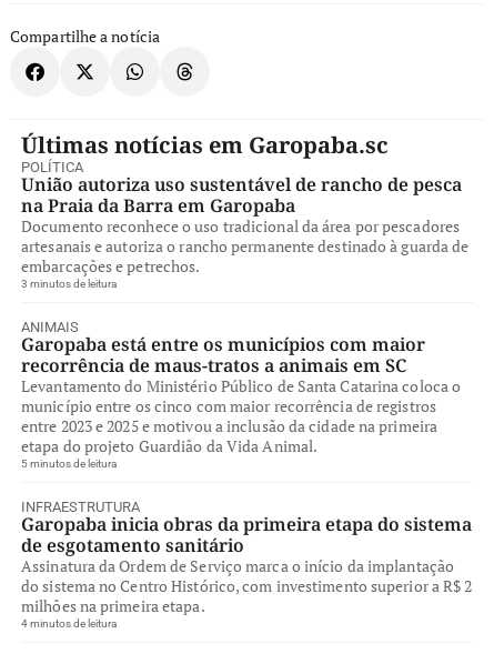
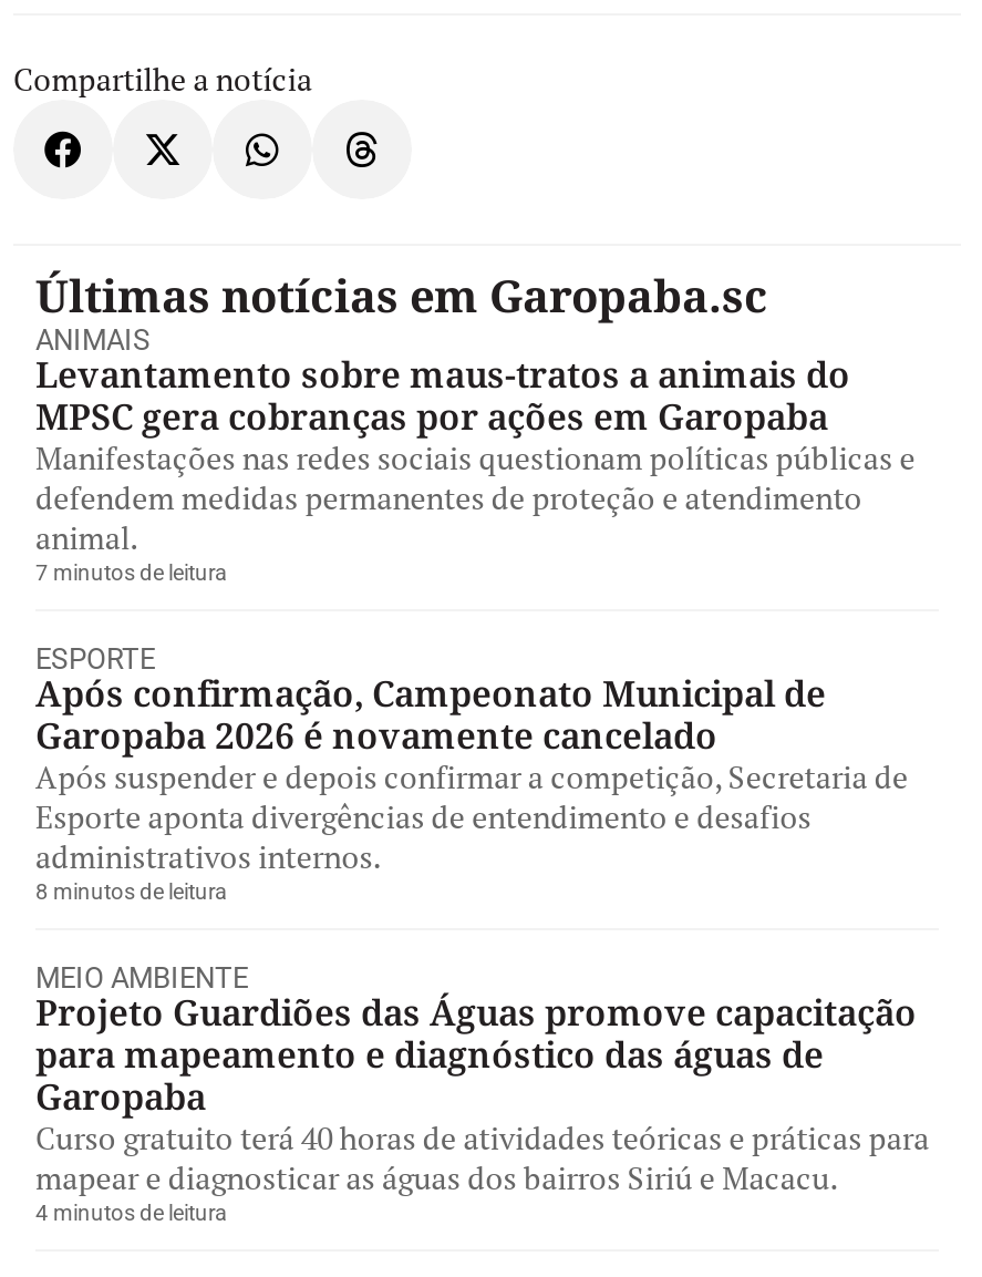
- POLÍTICA
- União autoriza uso sustentável de rancho de pesca
- na Praia da Barra em Garopaba
- Documento reconhece o uso tradicional da área por pescadores
- artesanais e autoriza o rancho permanente destinado à guarda de
- embarcações e petrechos.
- 3 minutos de leitura

moved up: ANIMAIS

- Garopaba está entre os municípios com maior
- recorrência de maus-tratos a animais em SC
- Levantamento do Ministério Público de Santa Catarina coloca o
- município entre os cinco com maior recorrência de registros
- entre 2023 e 2025 e motivou a inclusão da cidade na primeira
- etapa do projeto Guardião da Vida Animal.
- 5 minutos de leitura
- INFRAESTRUTURA
- Garopaba inicia obras da primeira etapa do sistema
- de esgotamento sanitário
- Assinatura da Ordem de Serviço marca o início da implantação
- do sistema no Centro Histórico, com investimento superior a R$ 2
- milhões na primeira etapa.
+ Levantamento sobre maus-tratos a animais do
+ MPSC gera cobranças por ações em Garopaba
+ Manifestações nas redes sociais questionam políticas públicas e
+ defendem medidas permanentes de proteção e atendimento
+ animal.
+ 7 minutos de leitura
+ ESPORTE
+ Após confirmação, Campeonato Municipal de
+ Garopaba 2026 é novamente cancelado
+ Após suspender e depois confirmar a competição, Secretaria de
+ Esporte aponta divergências de entendimento e desafios
+ administrativos internos.
+ 8 minutos de leitura
+ MEIO AMBIENTE
+ Projeto Guardiões das Águas promove capacitação
+ para mapeamento e diagnóstico das águas de
+ Garopaba
+ Curso gratuito terá 40 horas de atividades teóricas e práticas para
+ mapear e diagnosticar as águas dos bairros Siriú e Macacu.
